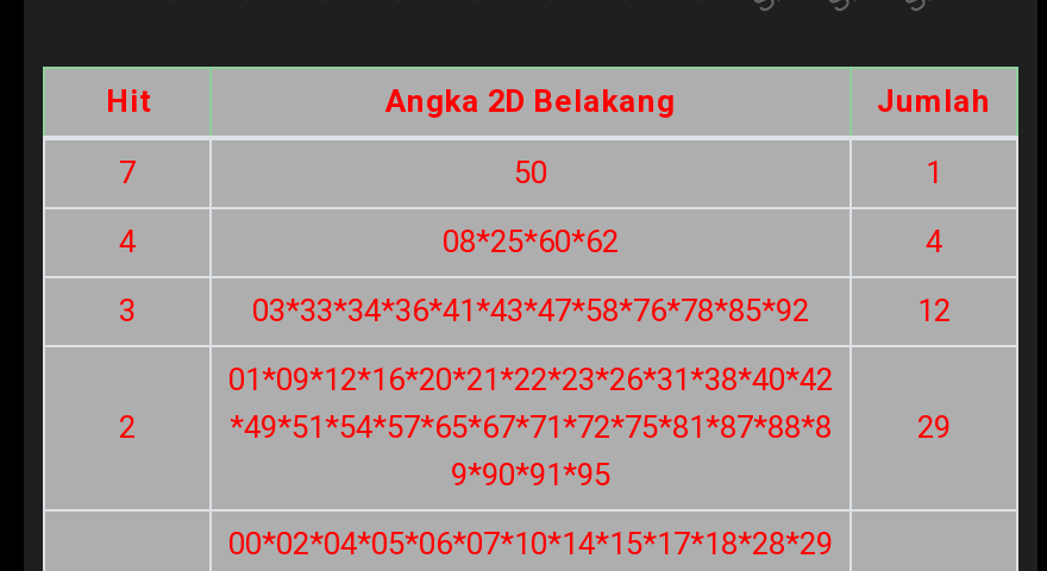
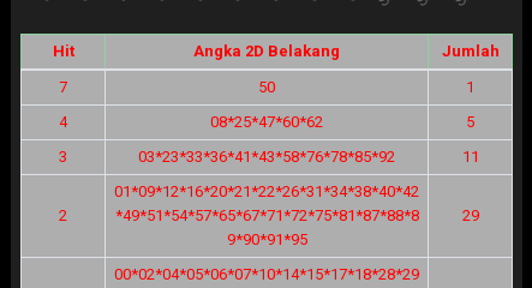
- 08*25*60*62
+ 08*25*47*60*62

- 4
+ 5

- 03*33*34*36*41*43*47*58*76*78*85*92
+ 03*23*33*36*41*43*58*76*78*85*92

- 12
+ 11

- 01*09*12*16*20*21*22*23*26*31*38*40*42
+ 01*09*12*16*20*21*22*26*31*34*38*40*42
